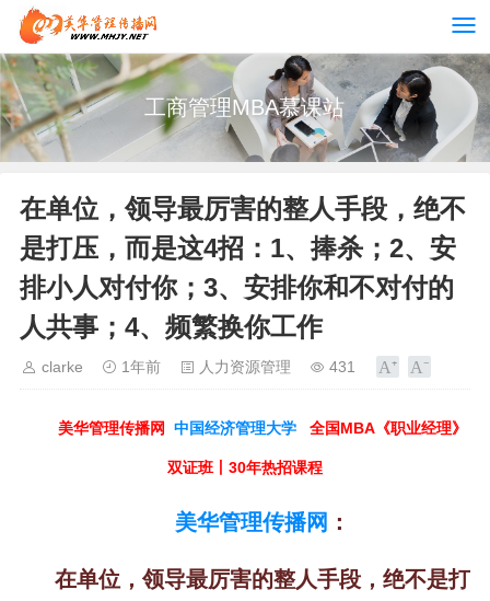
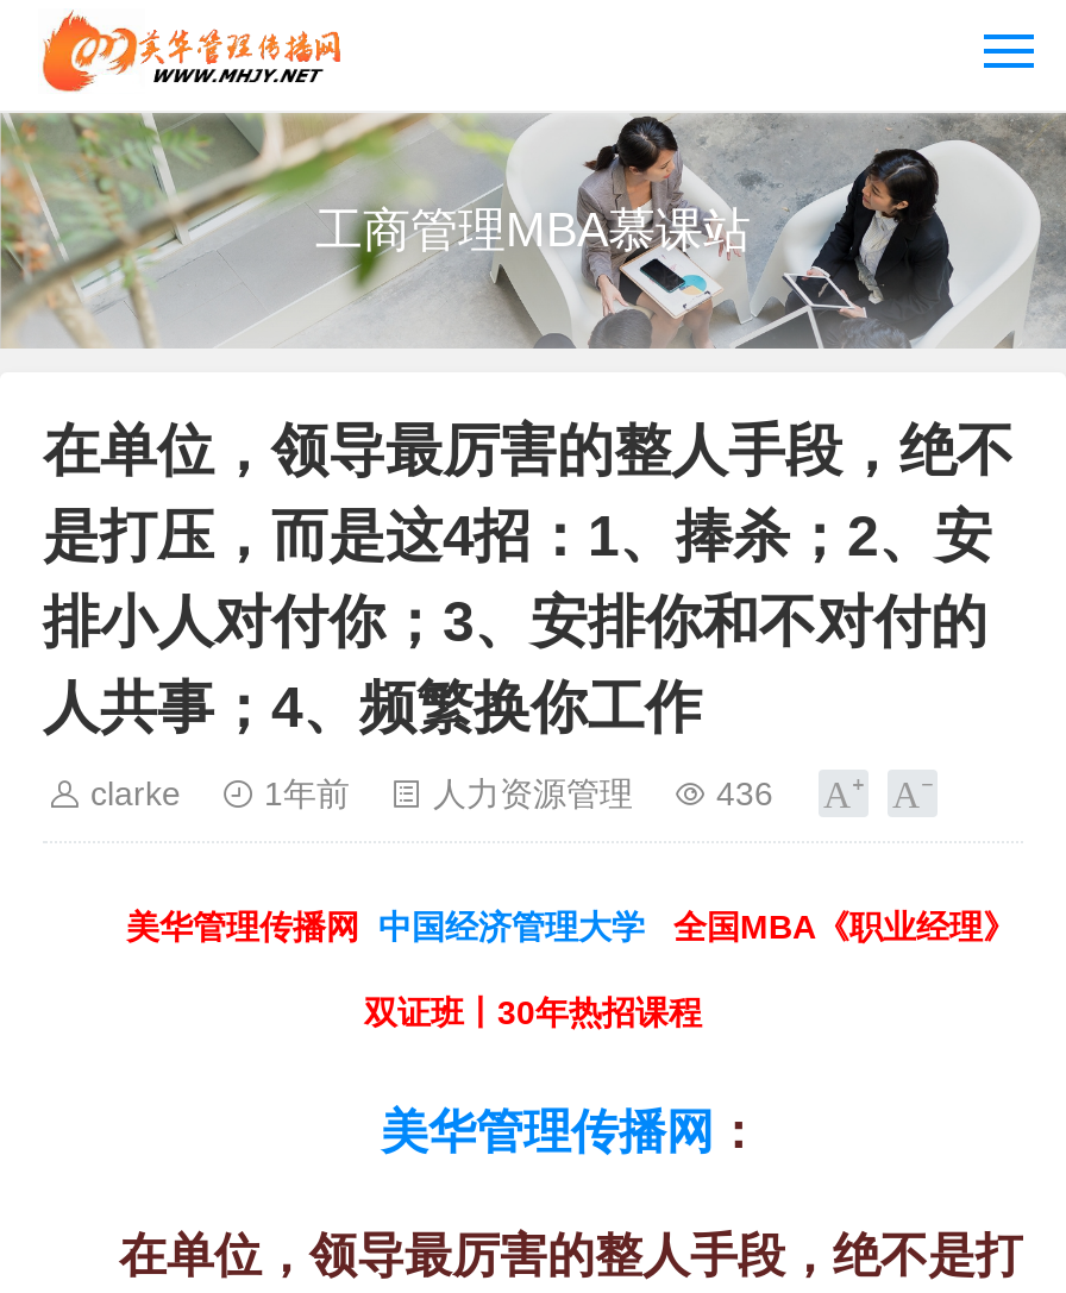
- 431
+ 436
